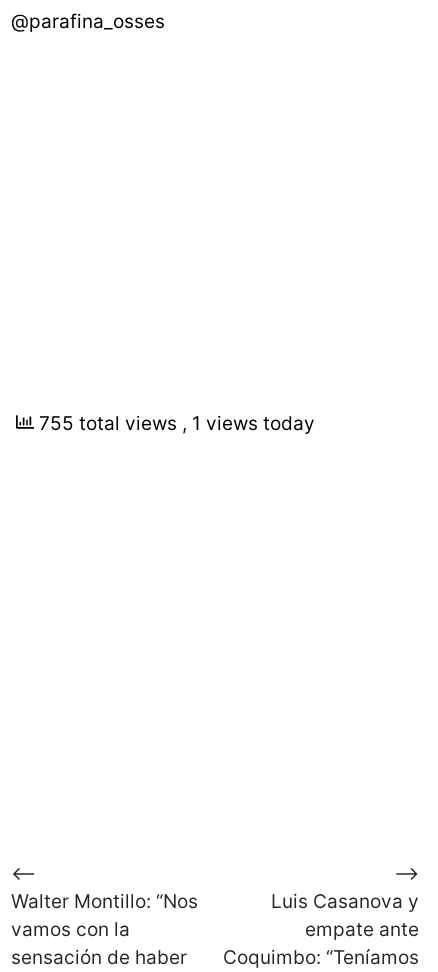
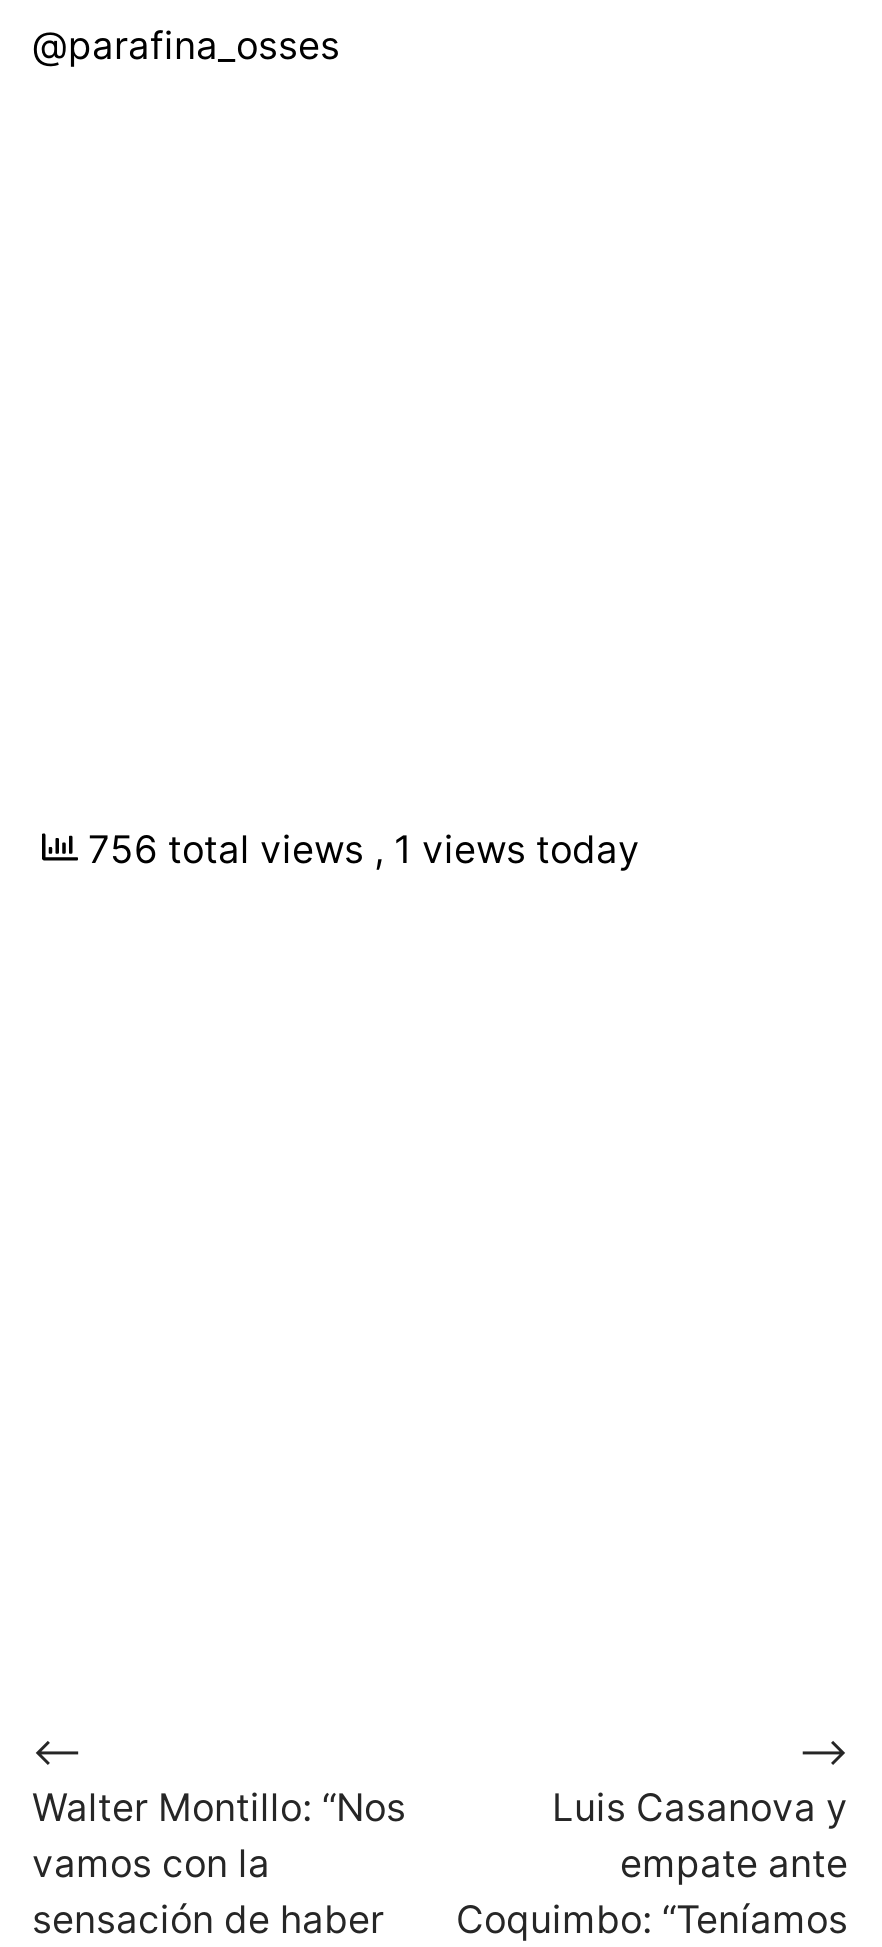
- 755 total views, 1 views today
+ 756 total views, 1 views today
